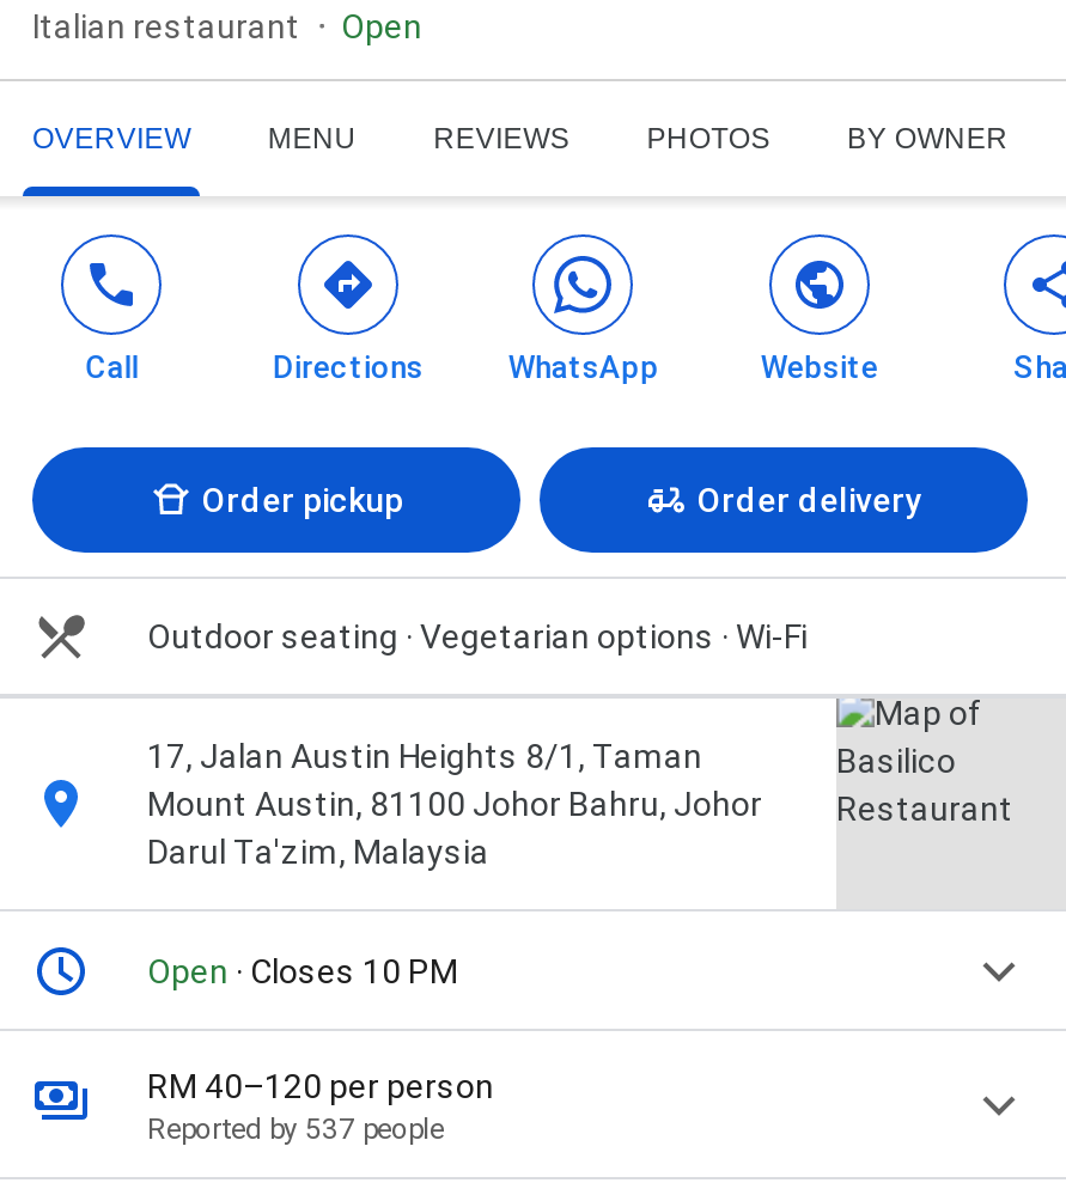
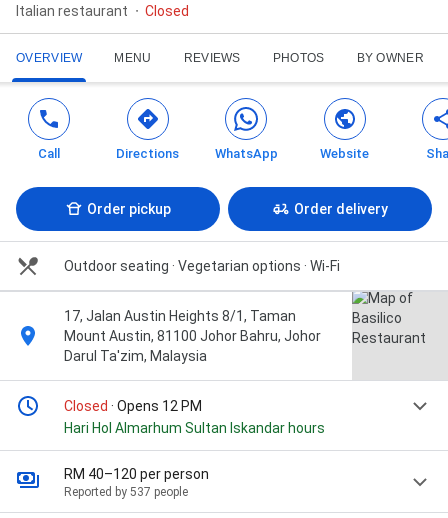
- Open
+ Closed

- Open · Closes 10 PM
+ Closed · Opens 12 PM
+ Hari Hol Almarhum Sultan Iskandar hours
